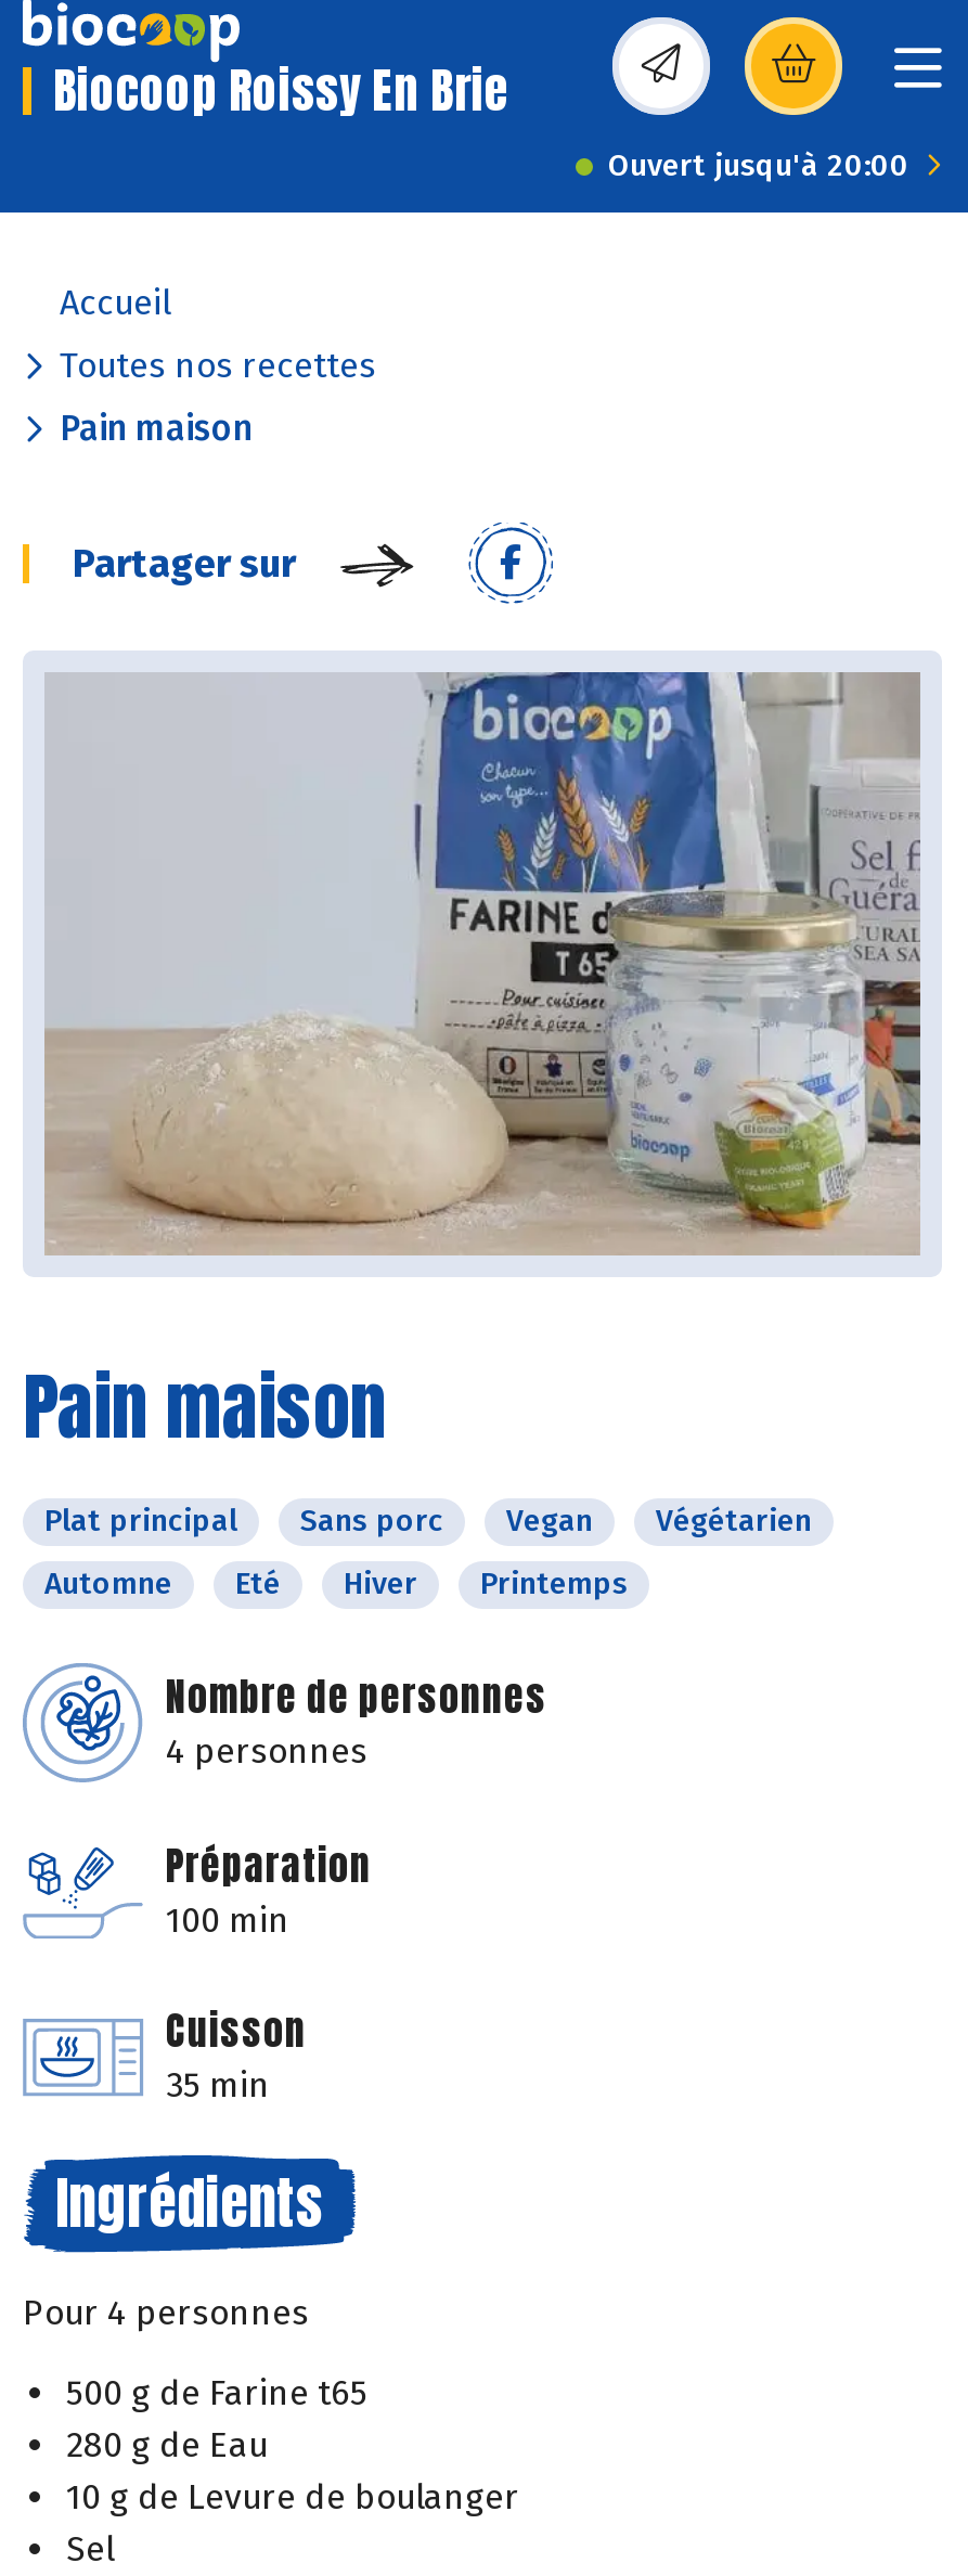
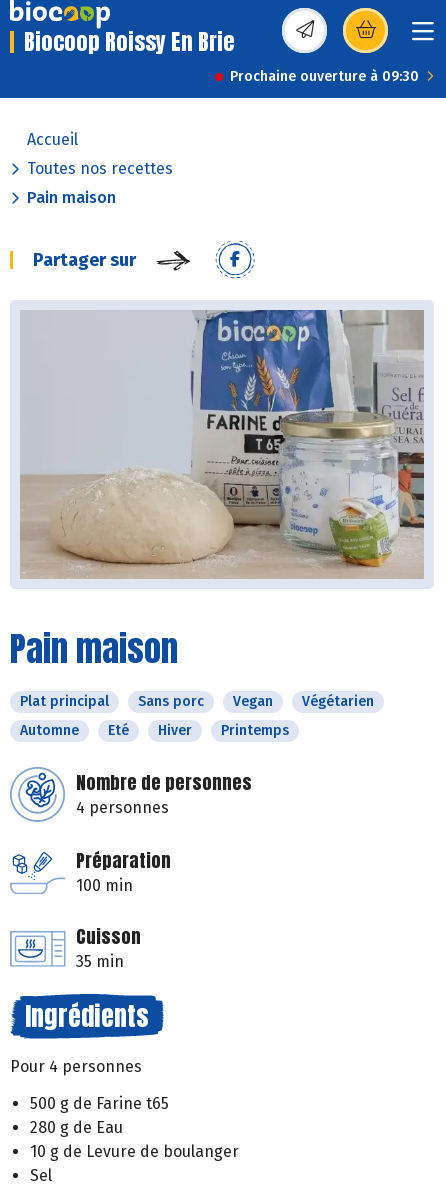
- Ouvert jusqu'à 20:00
+ Prochaine ouverture à 09:30
